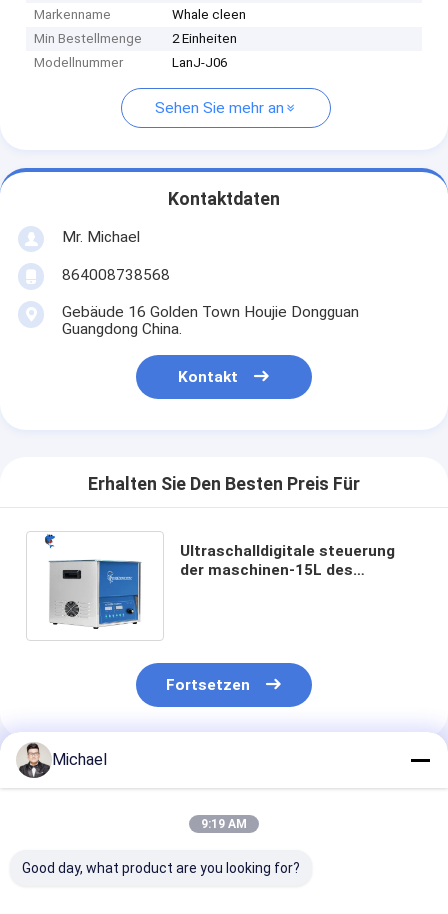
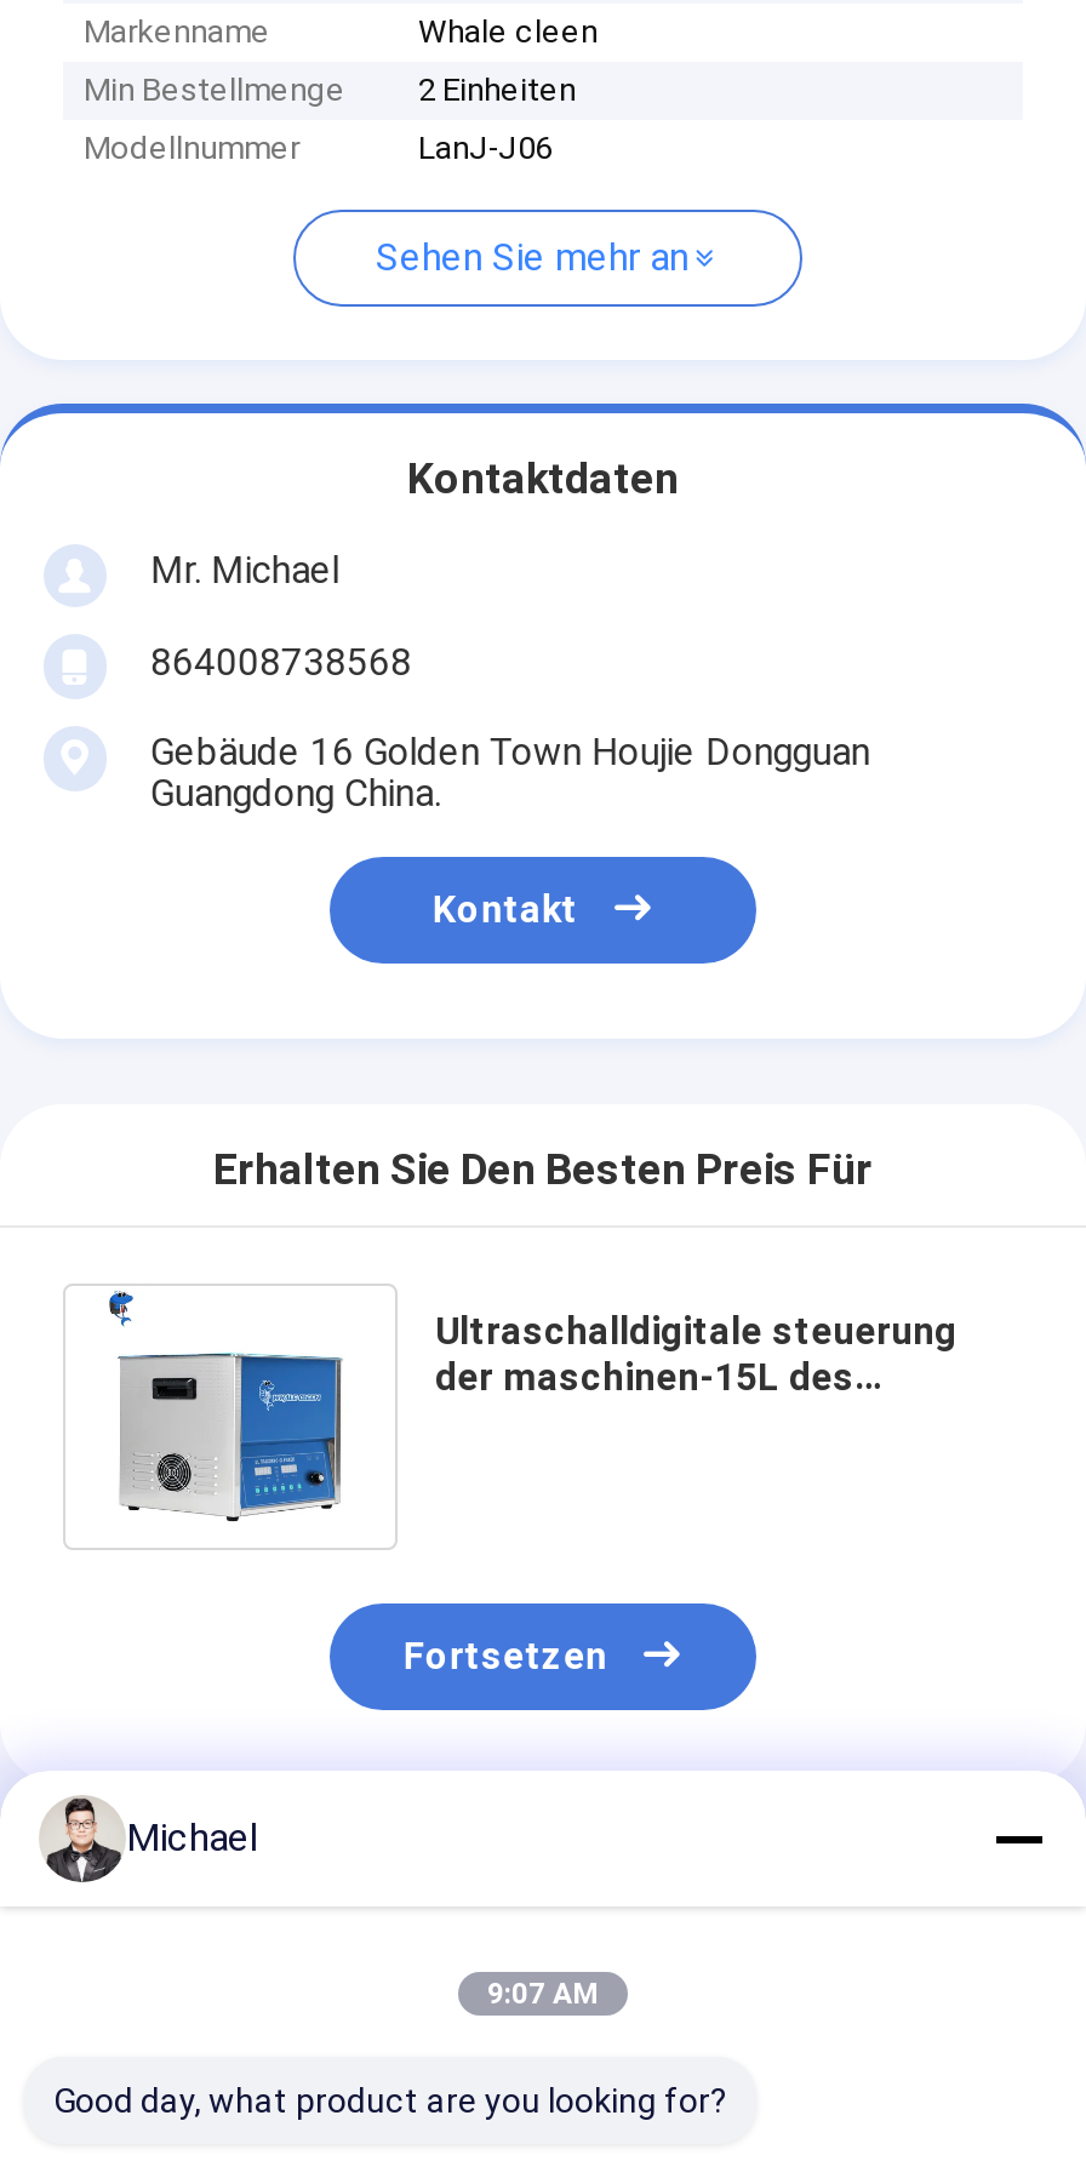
- 9:19 AM
+ 9:07 AM
